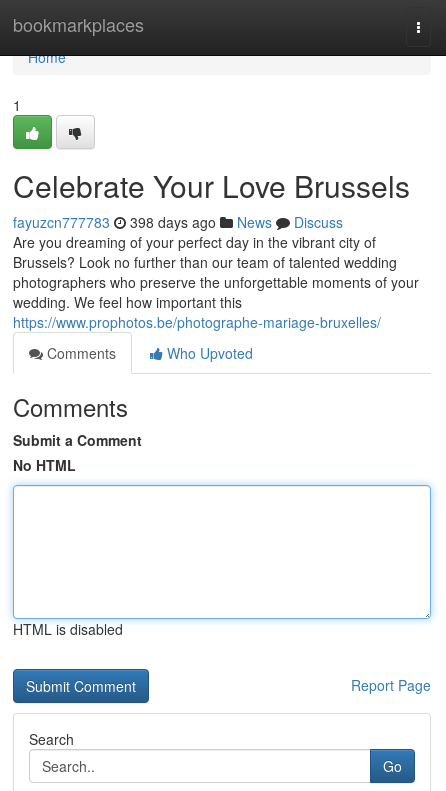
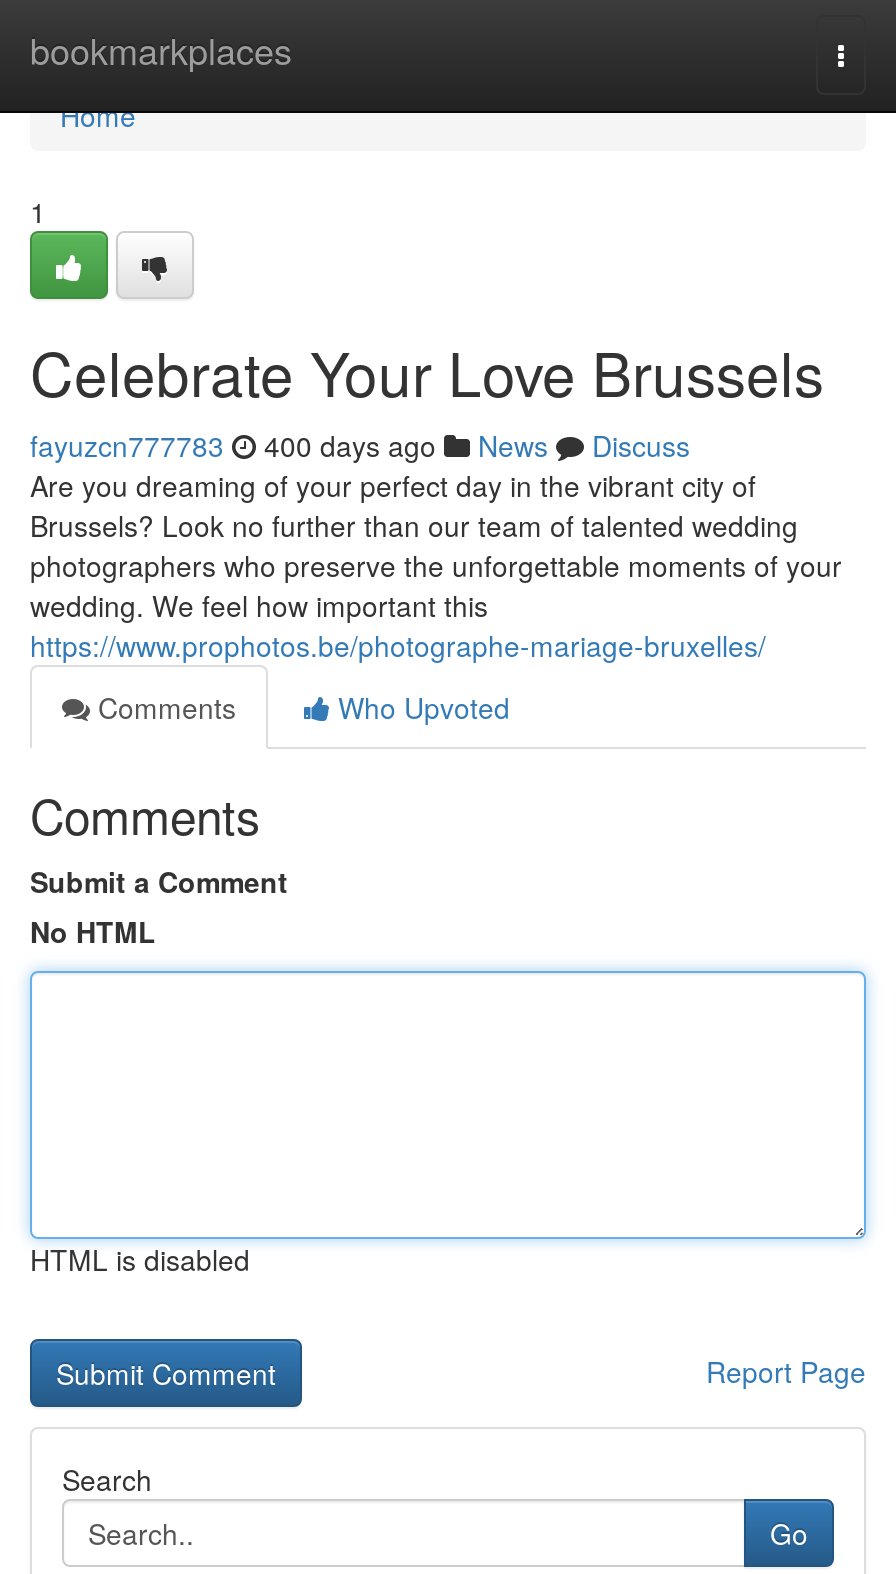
- fayuzcn777783 398 days ago News Discuss
+ fayuzcn777783 400 days ago News Discuss
